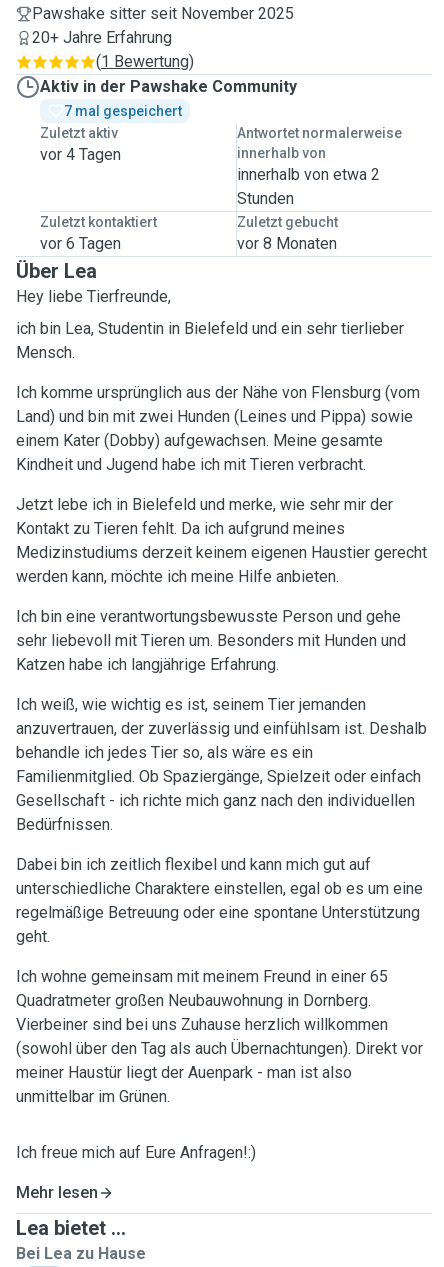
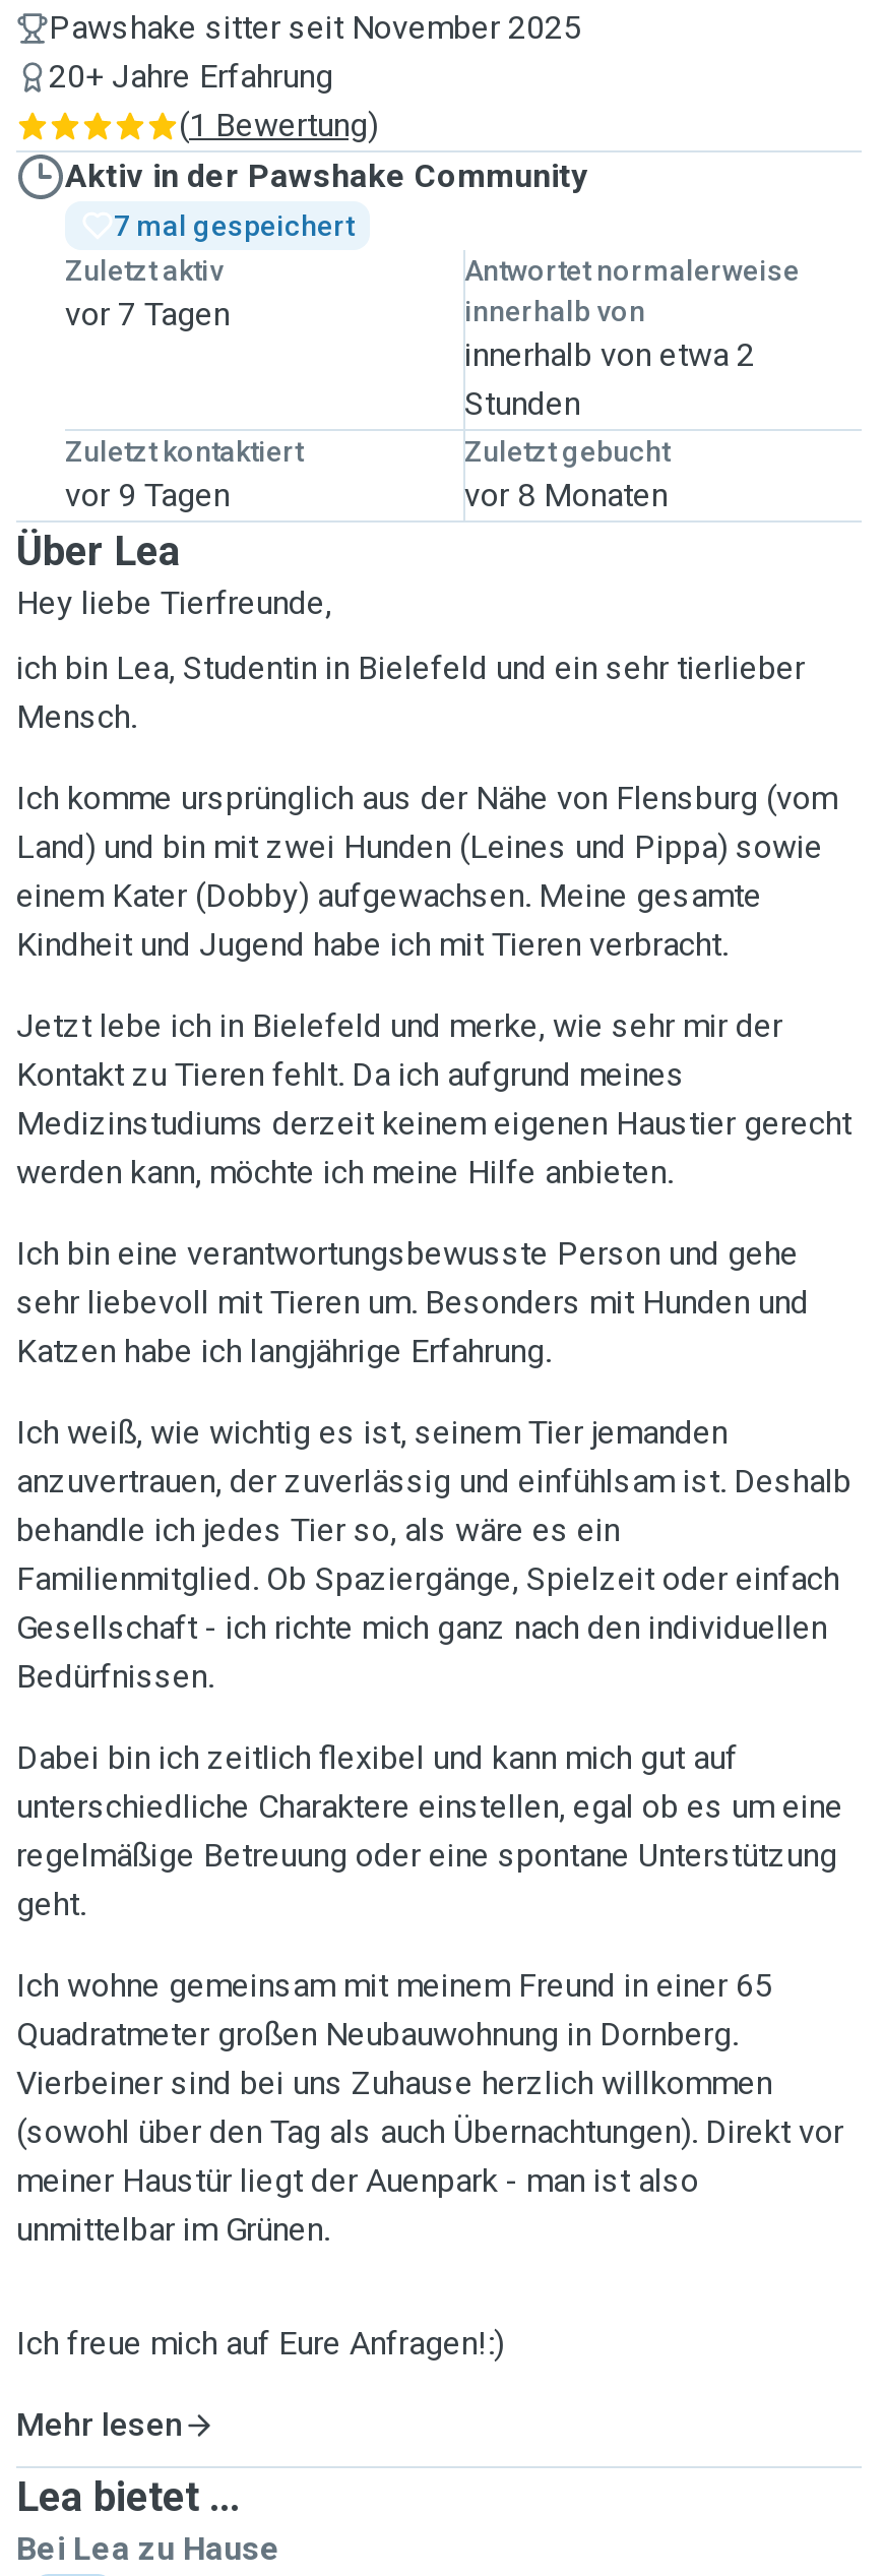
- vor 4 Tagen
+ vor 7 Tagen

- vor 6 Tagen
+ vor 9 Tagen
